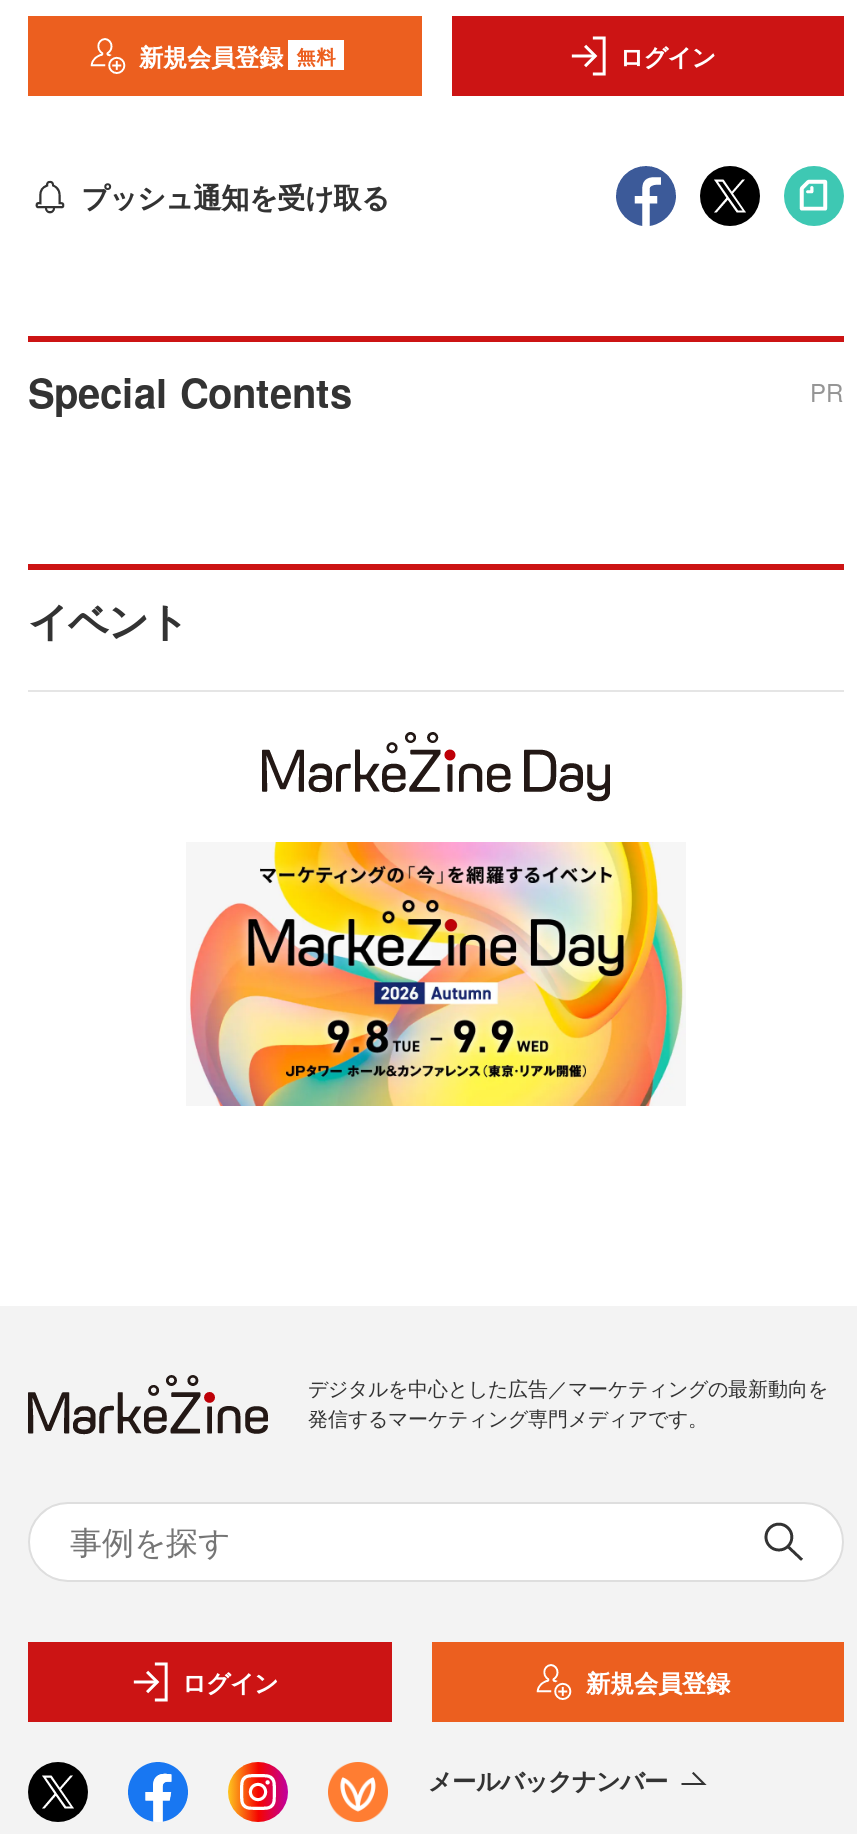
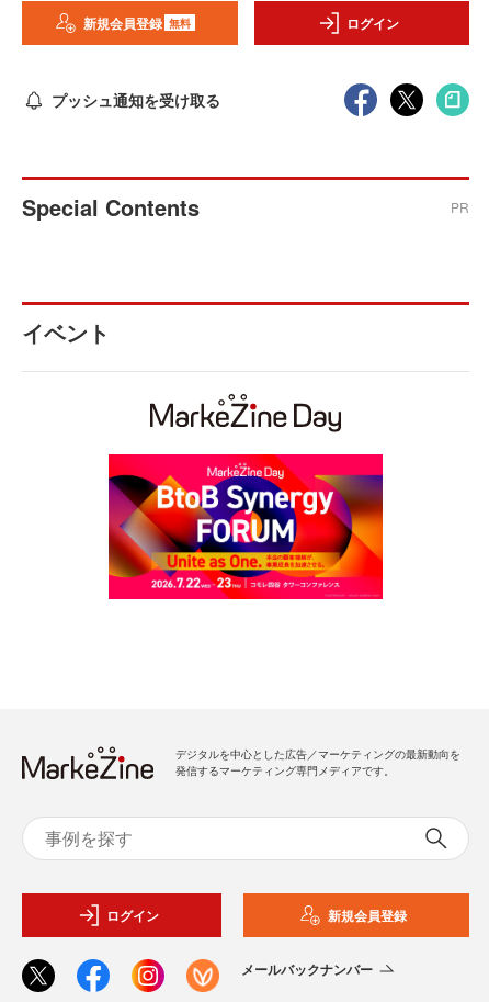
- [image]
+ [image]
